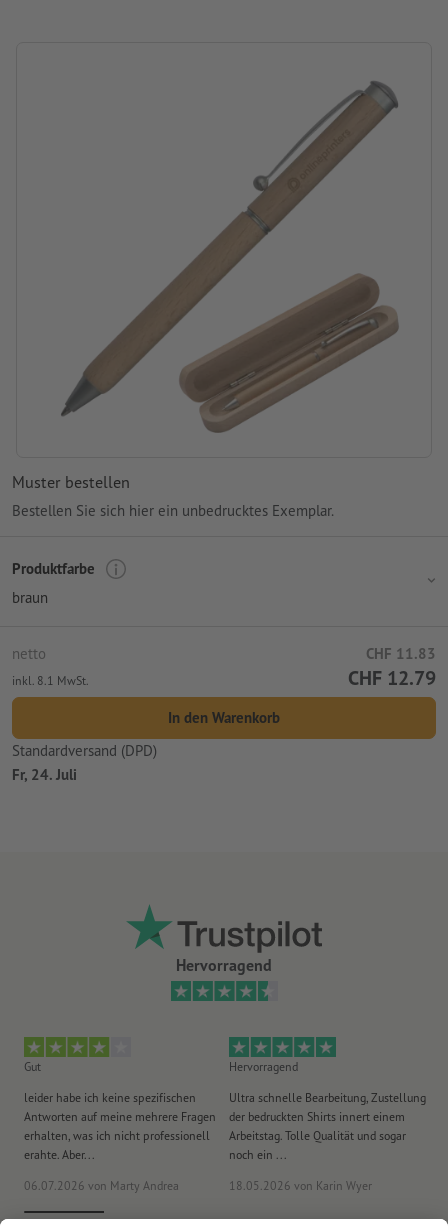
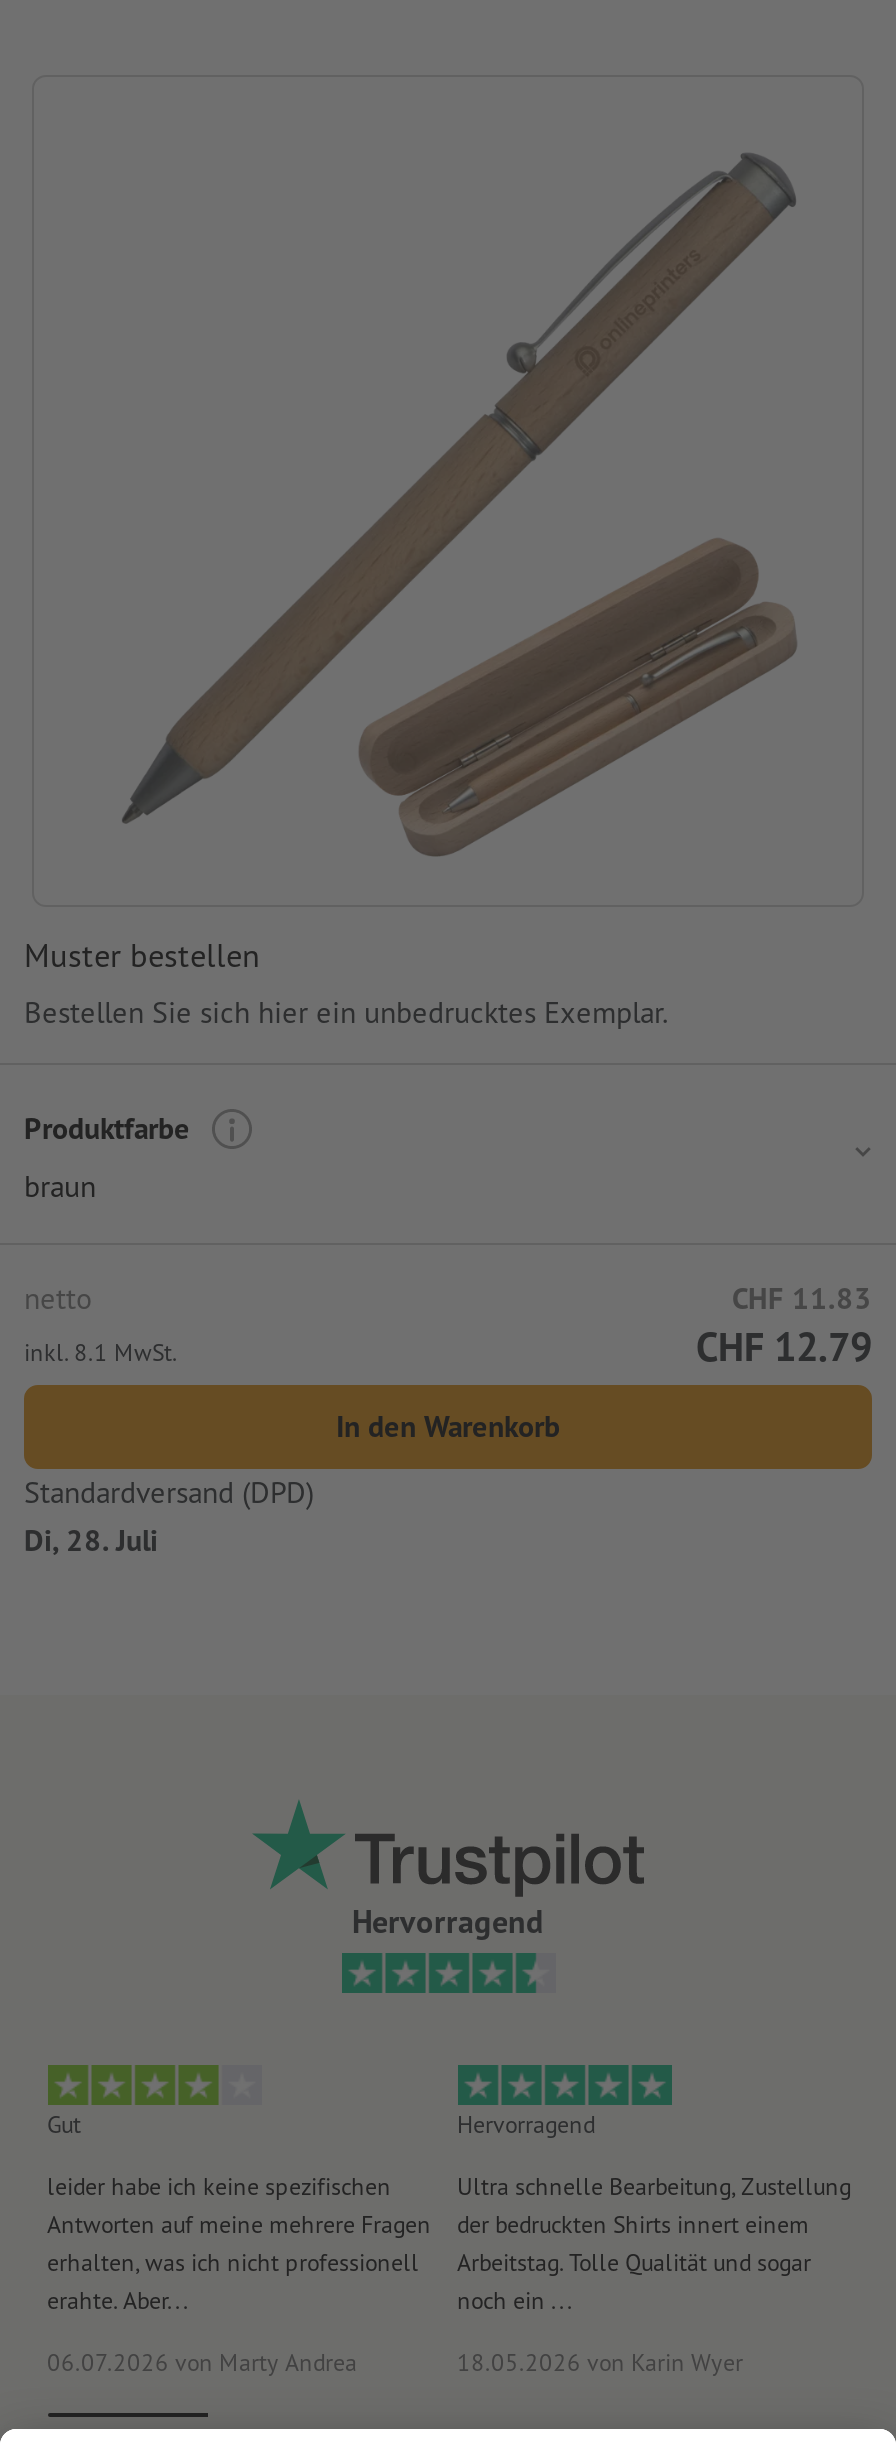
- Fr, 24. Juli
+ Di, 28. Juli
